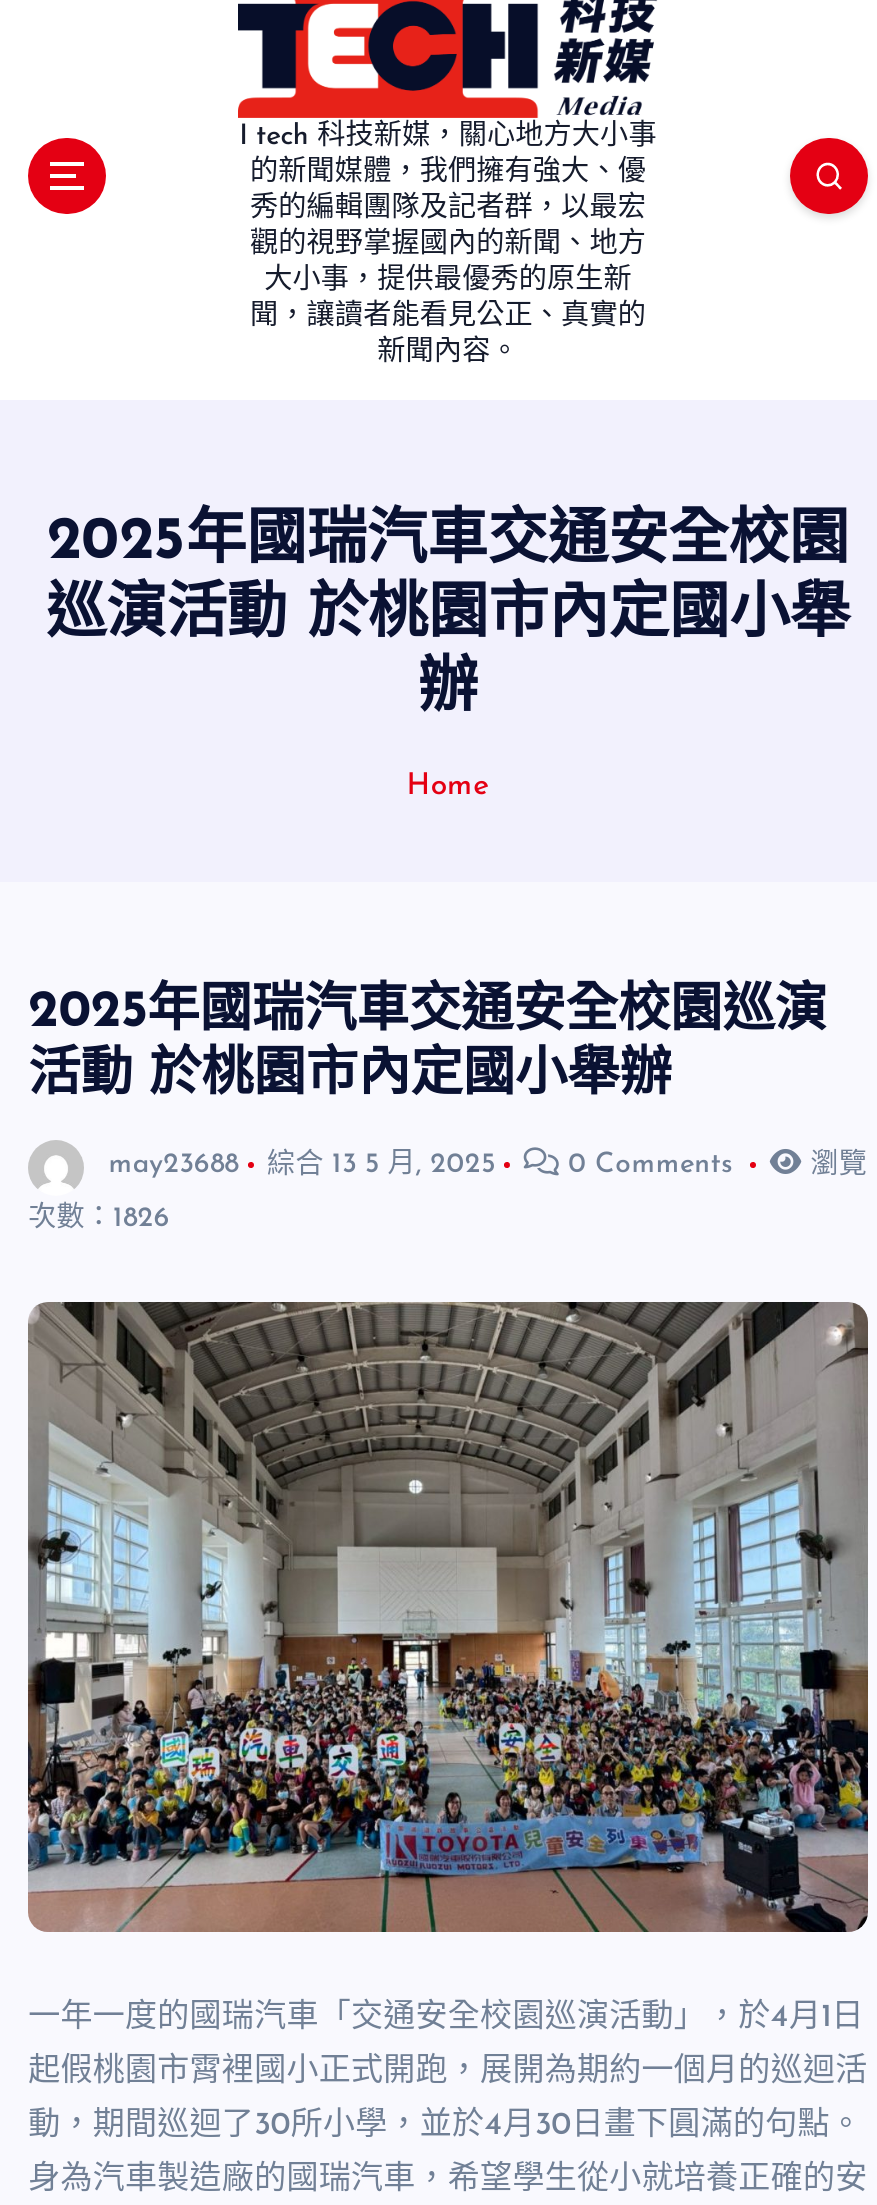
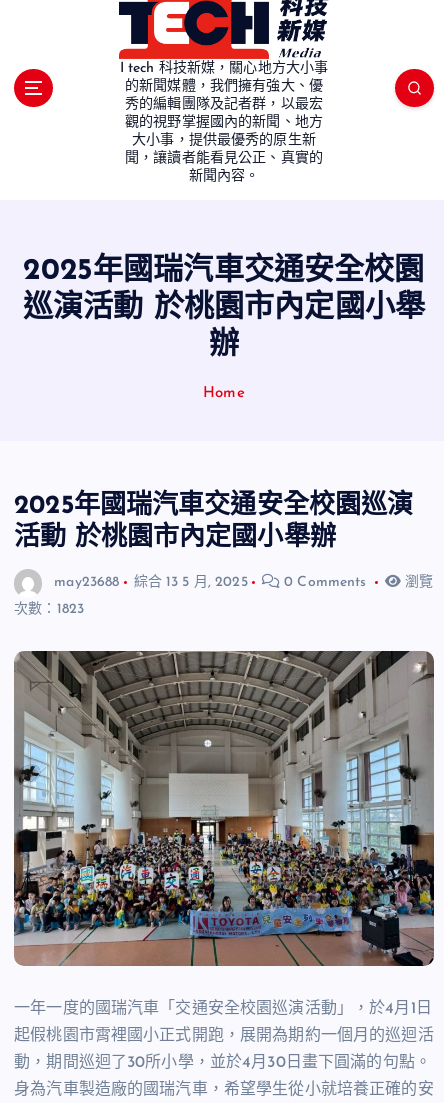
- 次數：1826
+ 次數：1823
